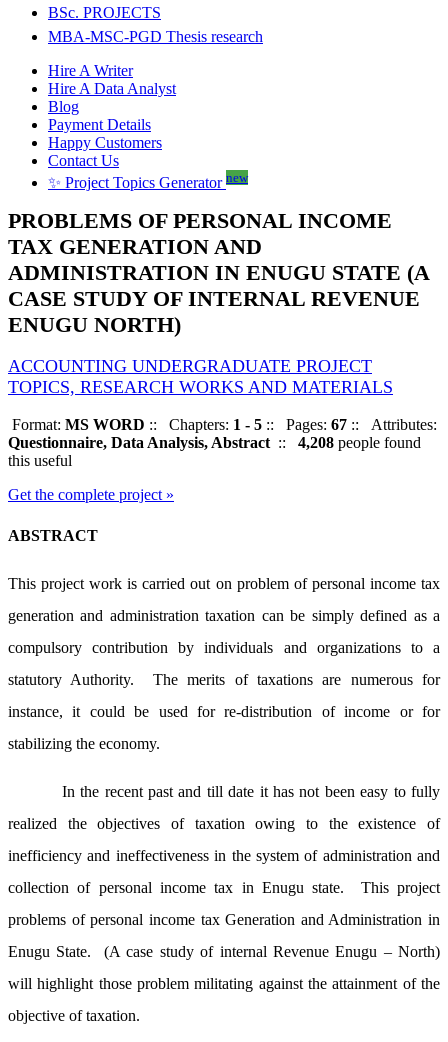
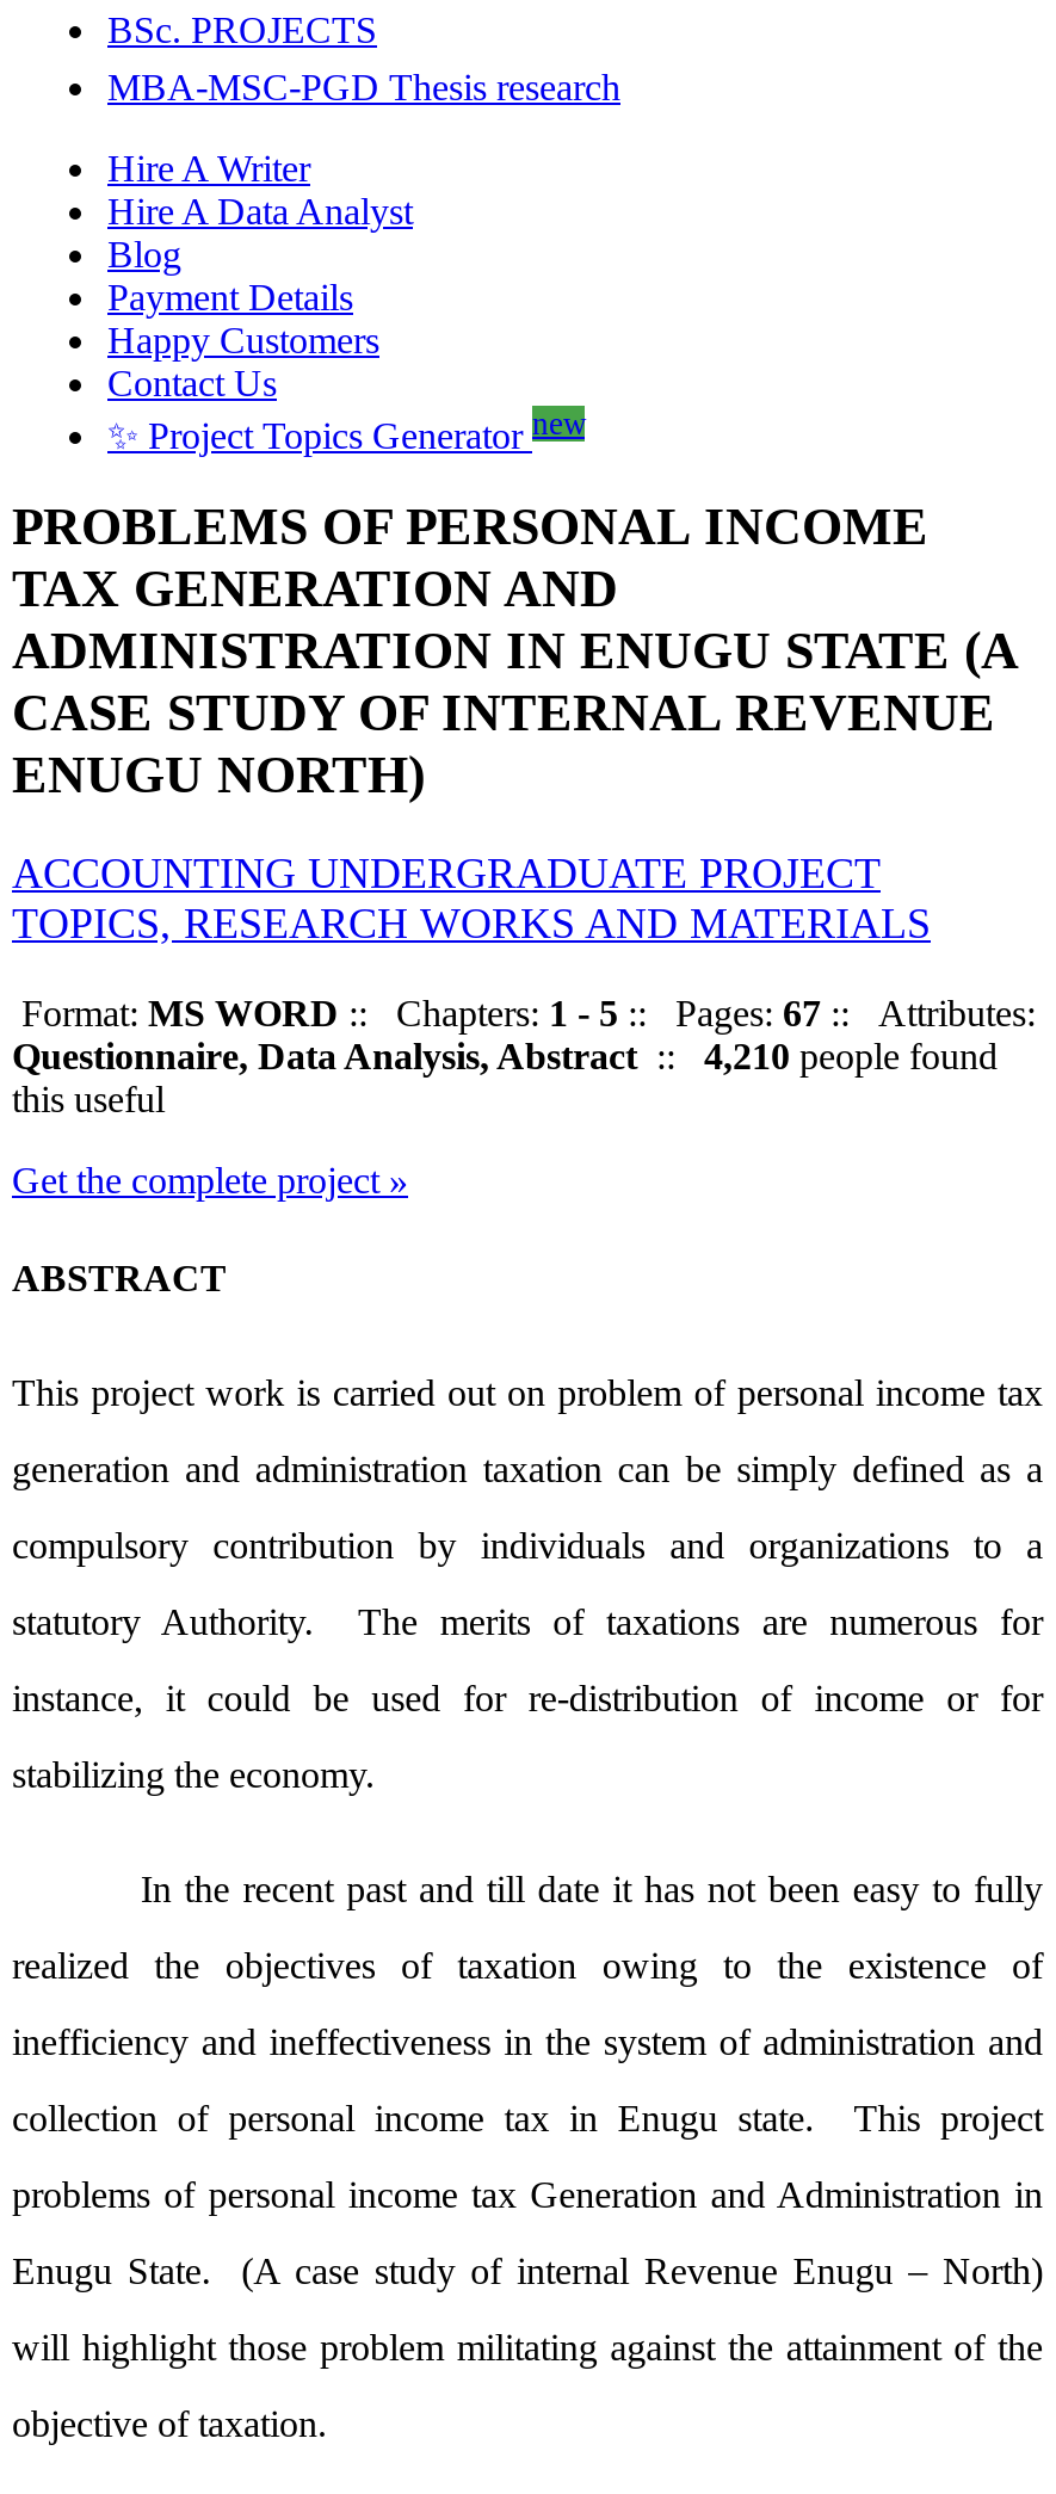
- Questionnaire, Data Analysis, Abstract:: 4,208 people found
+ Questionnaire, Data Analysis, Abstract:: 4,210 people found
